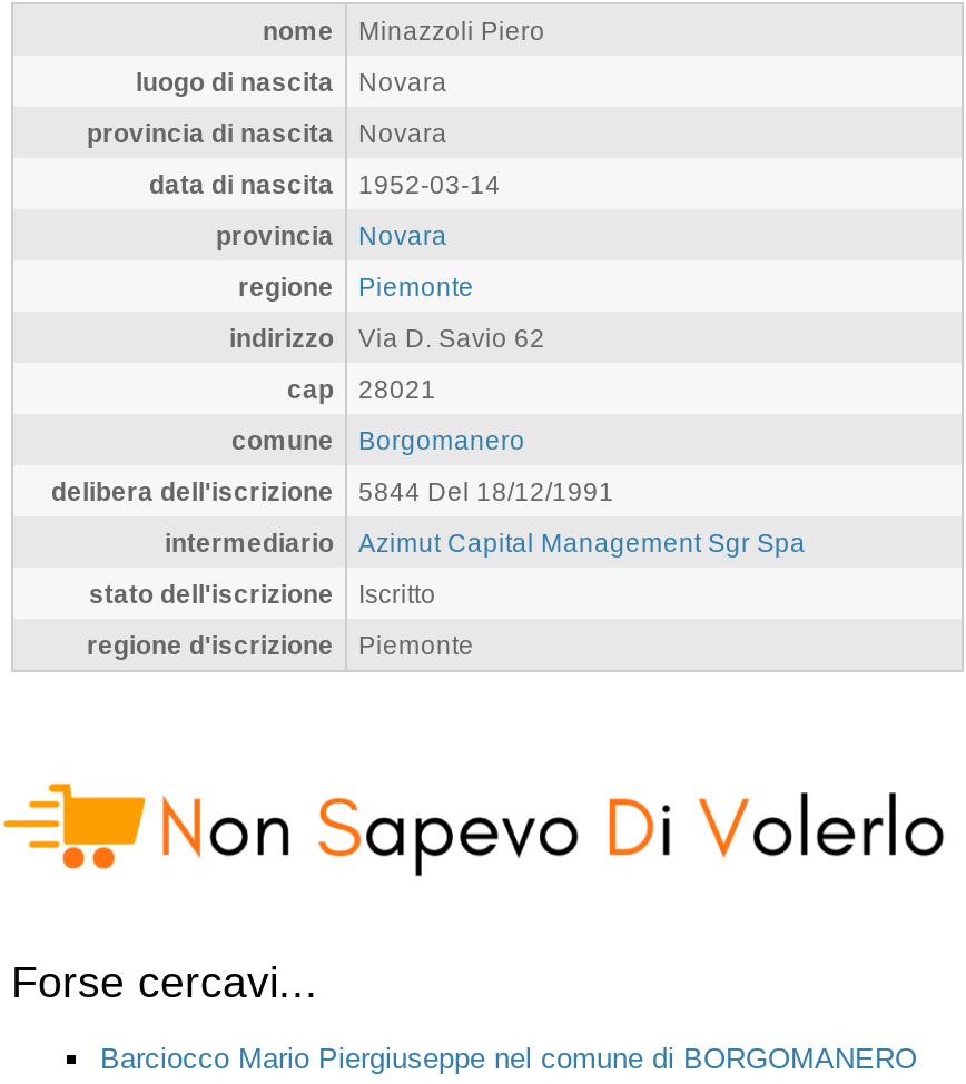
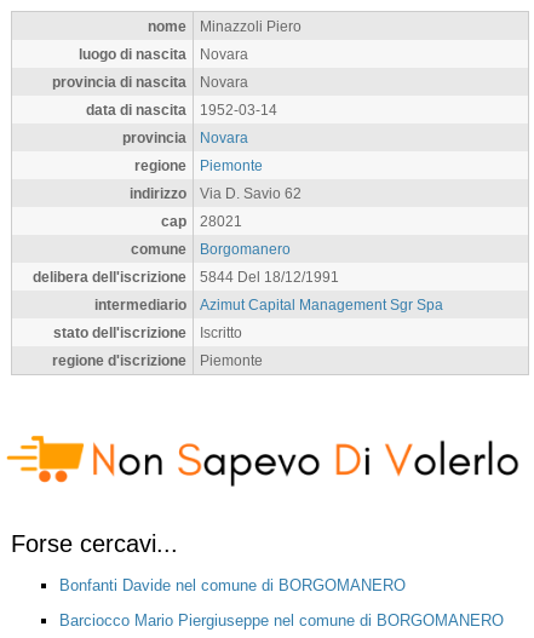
+ Bonfanti Davide nel comune di BORGOMANERO
